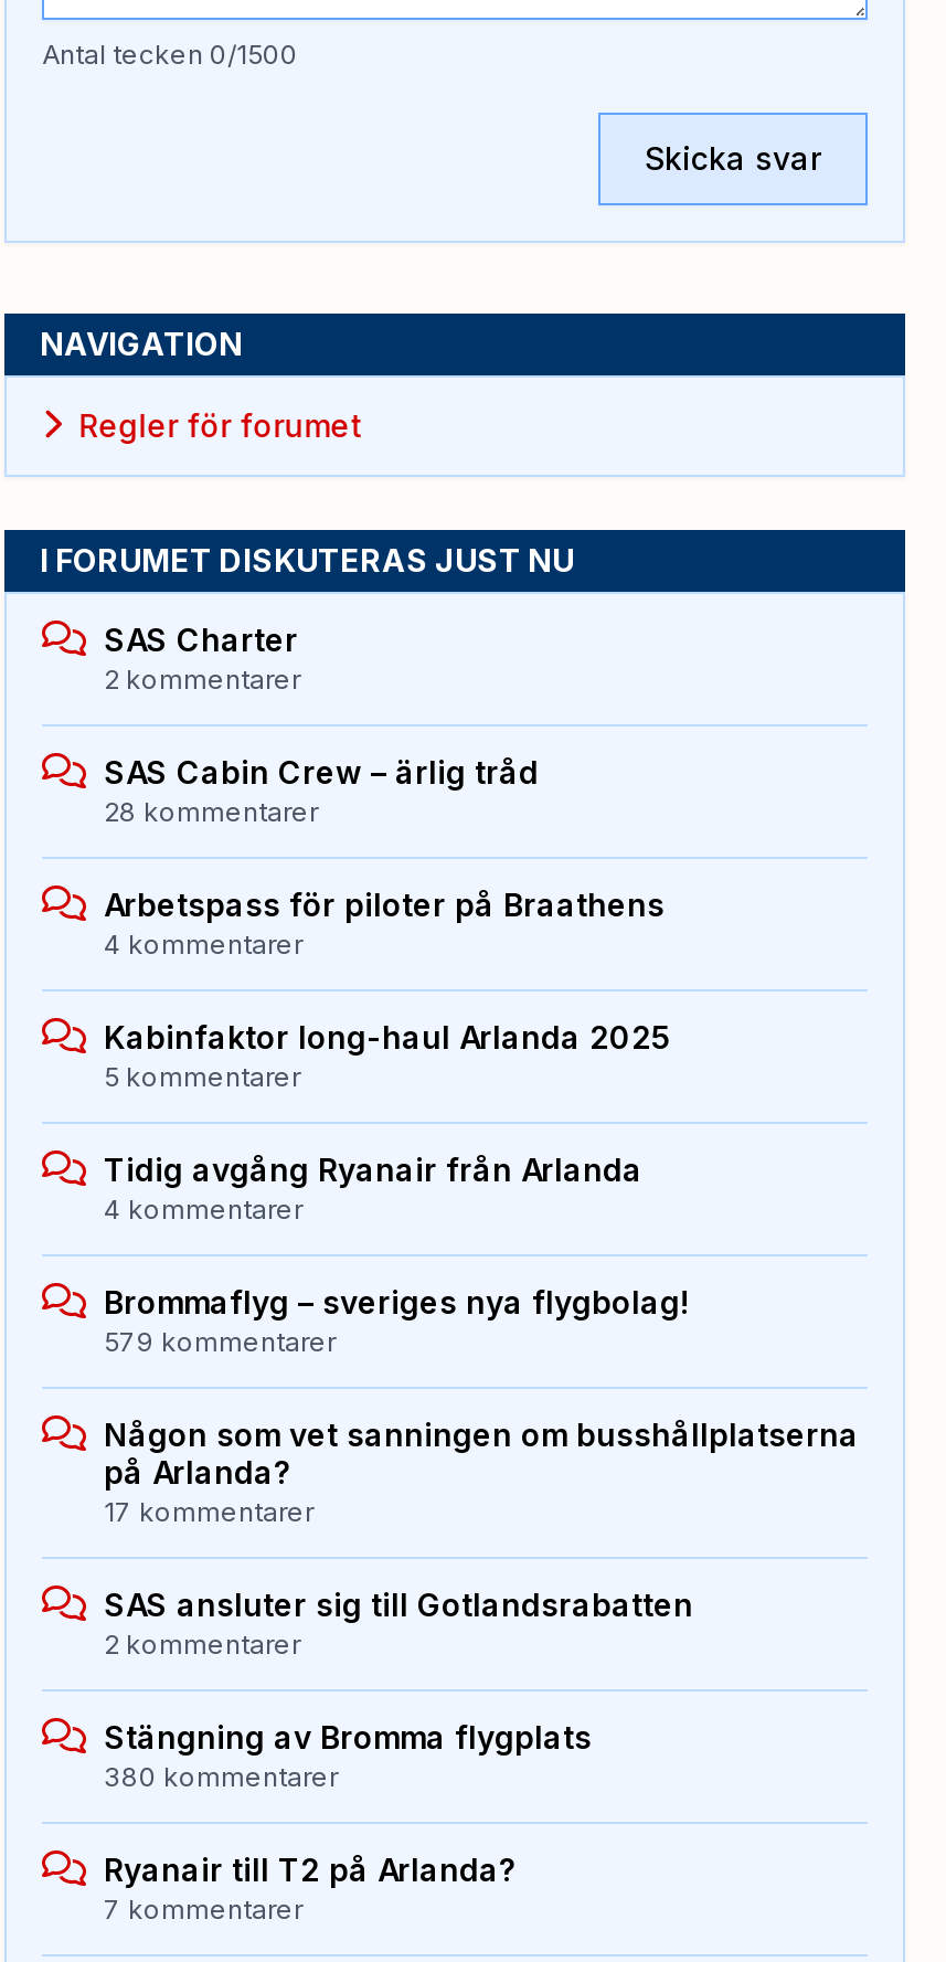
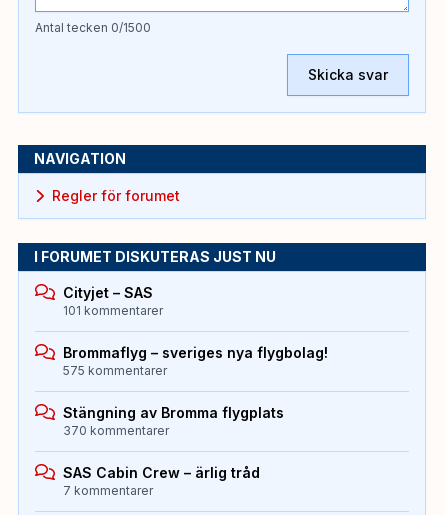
- SAS Charter
- 2 kommentarer
- 28 kommentarer
- Arbetspass för piloter på Braathens
- 4 kommentarer
- Kabinfaktor long-haul Arlanda 2025
- 5 kommentarer
- Tidig avgång Ryanair från Arlanda
- 4 kommentarer
+ Cityjet – SAS
+ 101 kommentarer

moved down: SAS Cabin Crew – ärlig tråd

- 579 kommentarer
- Någon som vet sanningen om busshållplatserna
- på Arlanda?
- 17 kommentarer
- SAS ansluter sig till Gotlandsrabatten
- 2 kommentarer
+ 575 kommentarer

- 380 kommentarer
+ 370 kommentarer

- Ryanair till T2 på Arlanda?
